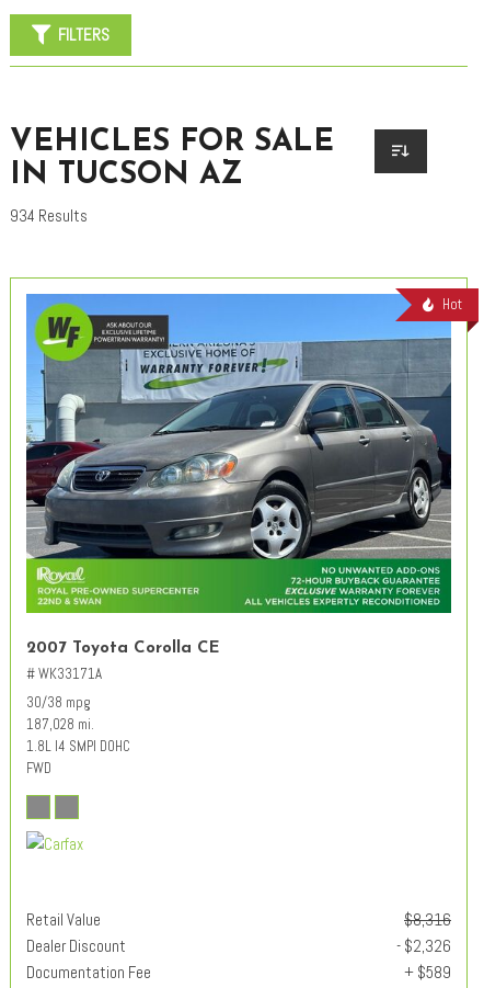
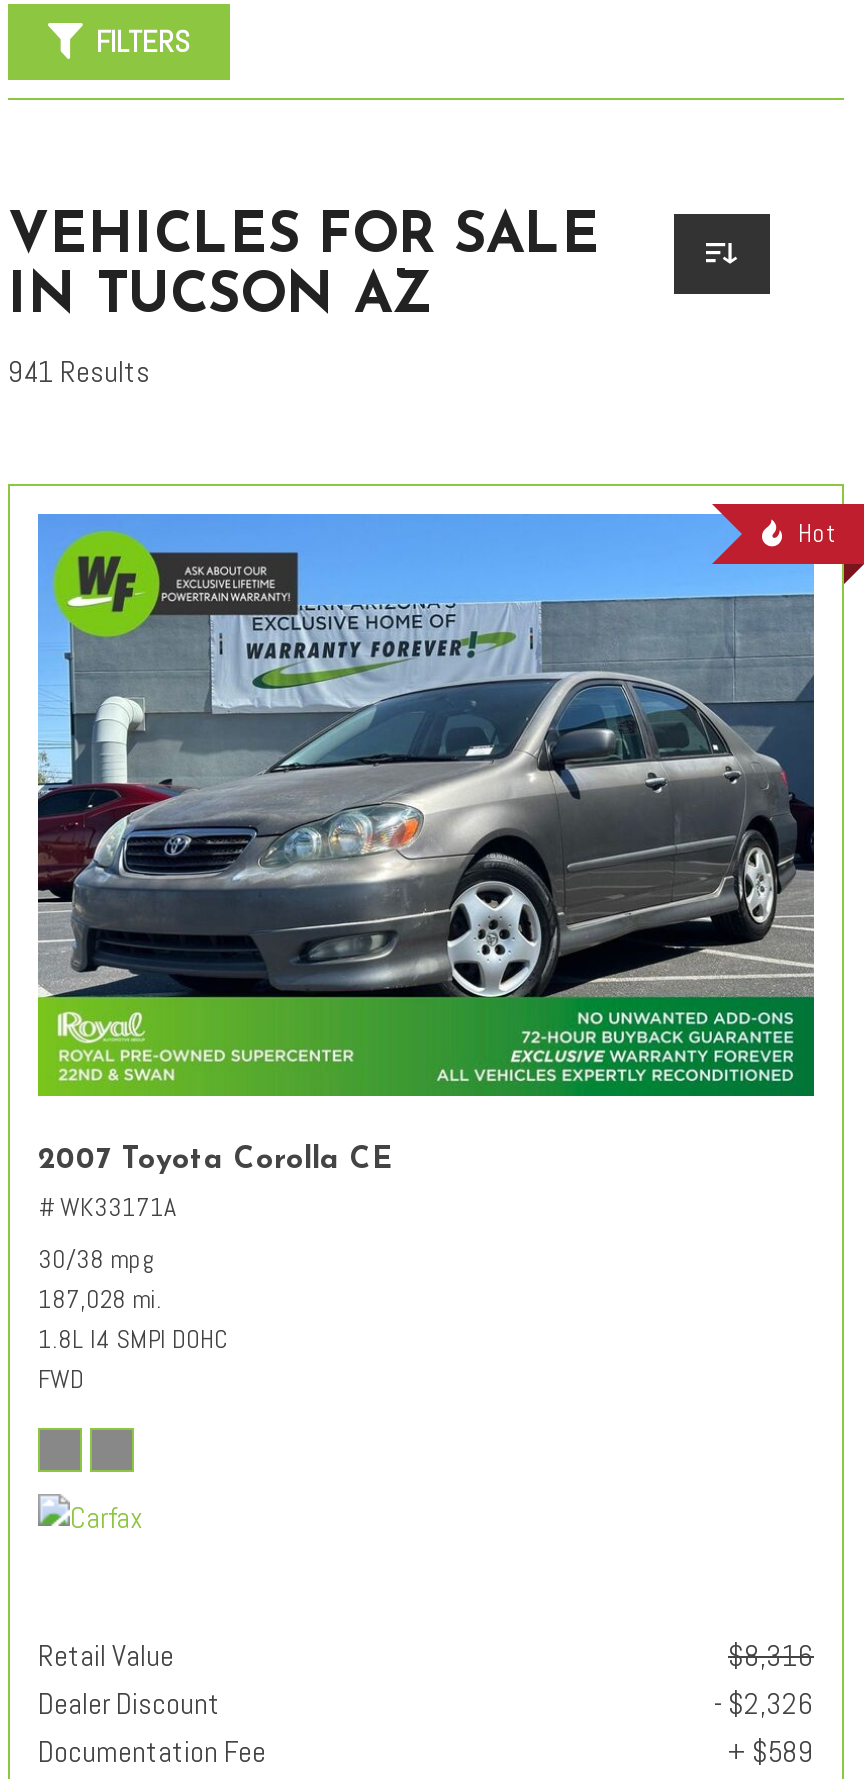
- 934 Results
+ 941 Results
